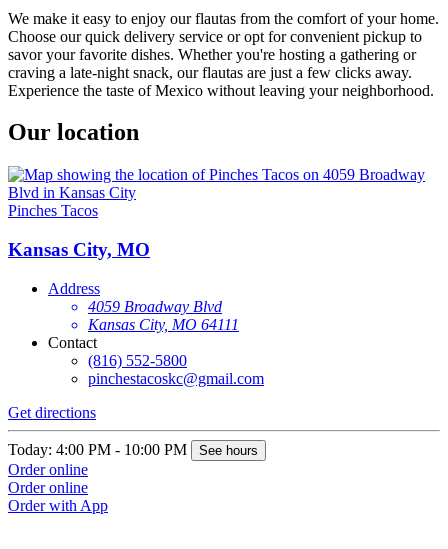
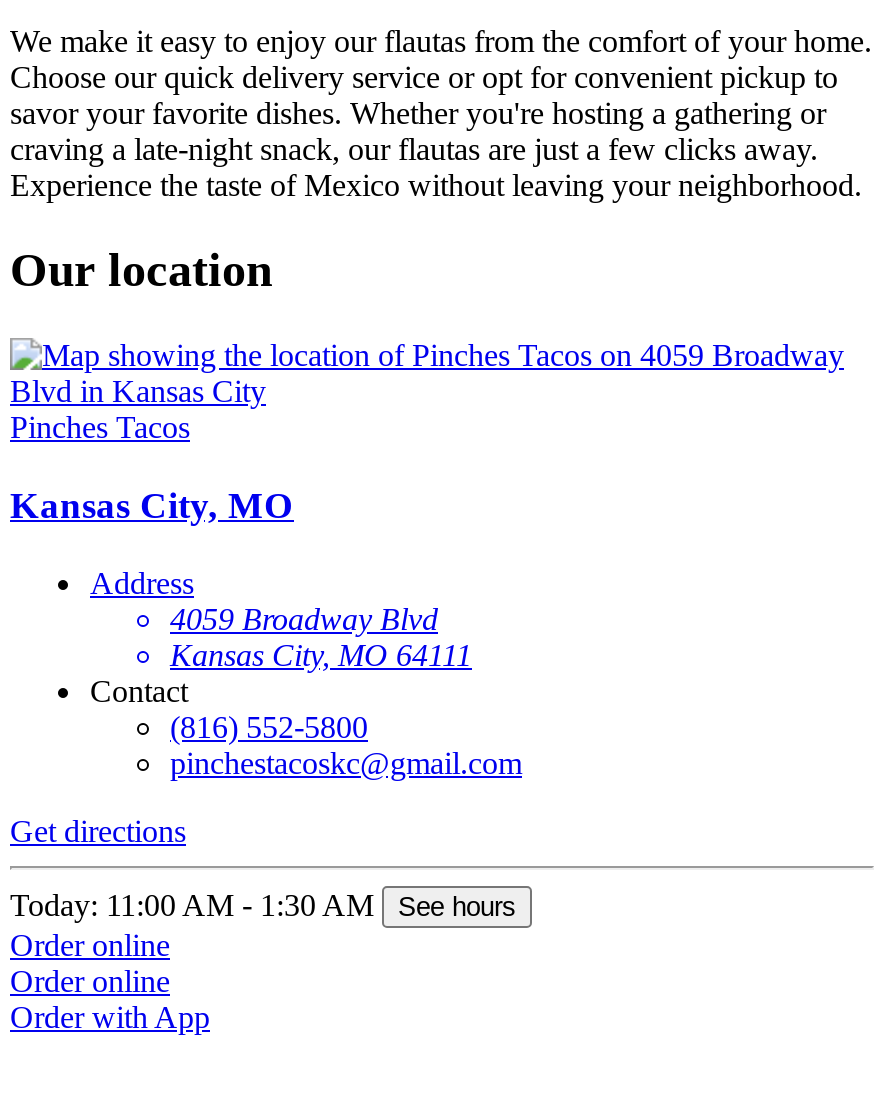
- Today: 4:00 PM - 10:00 PM See hours
+ Today: 11:00 AM - 1:30 AM See hours
